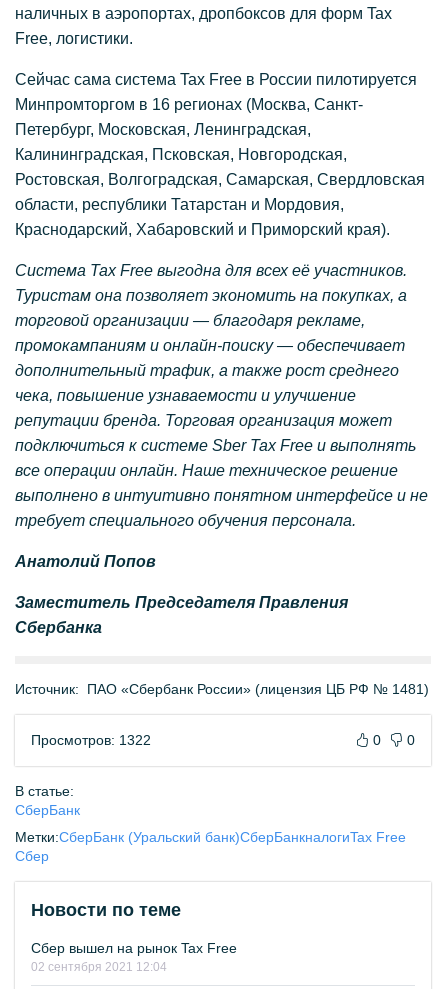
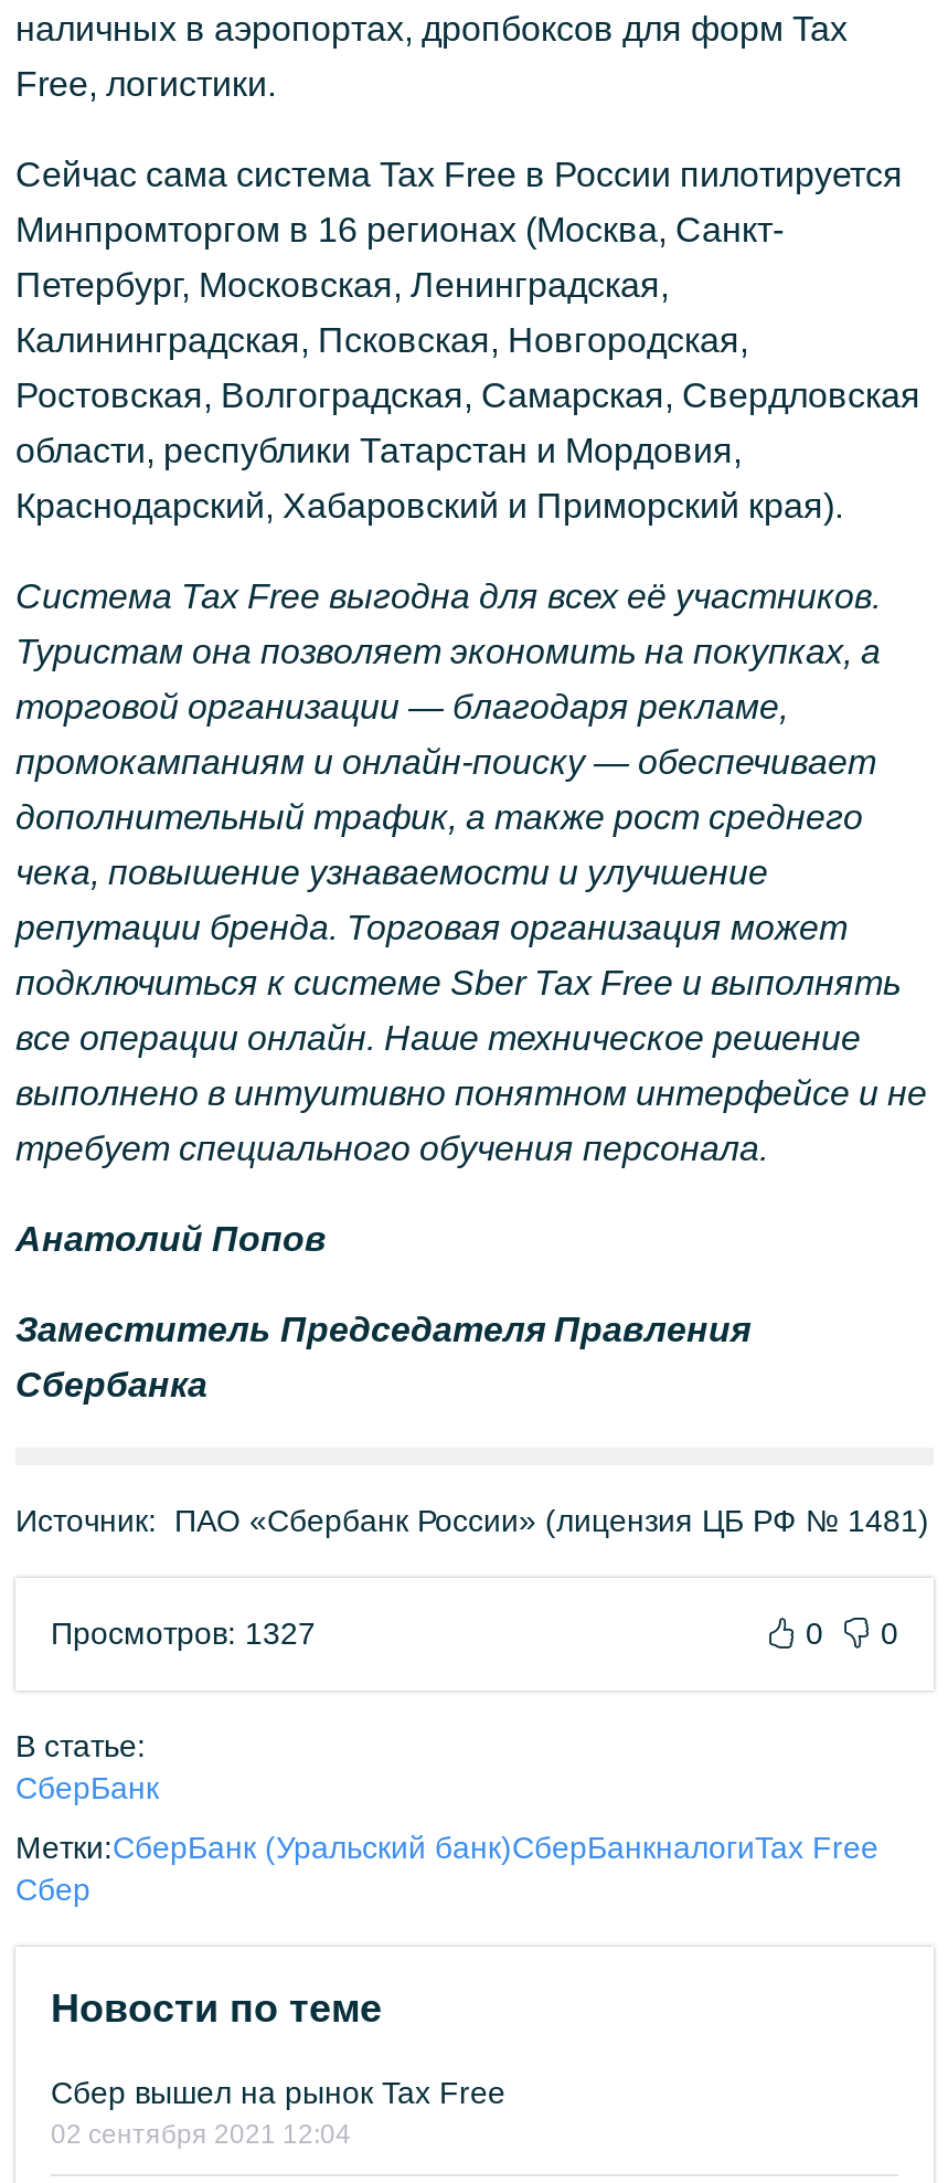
- Просмотров: 1322
+ Просмотров: 1327
